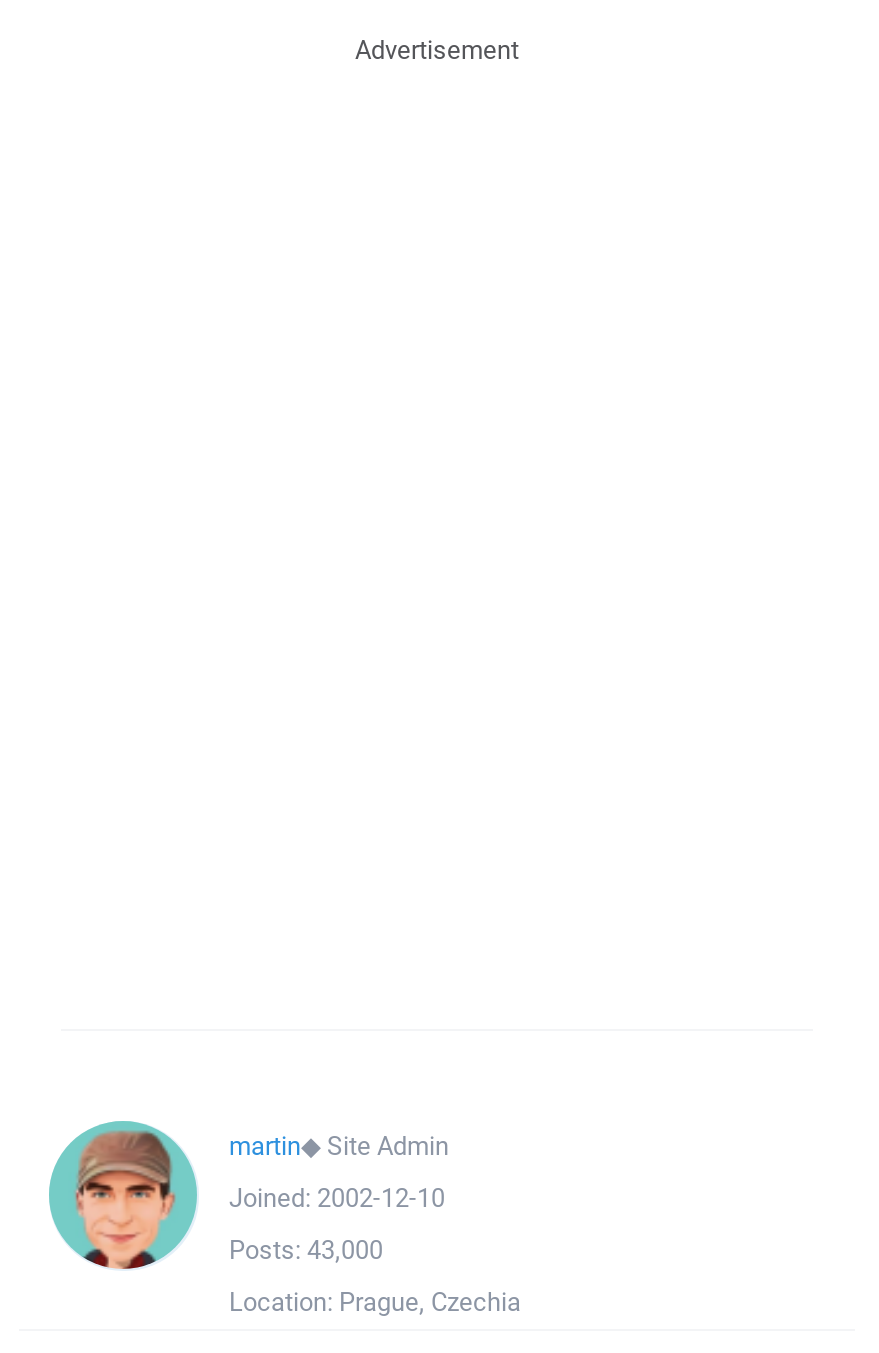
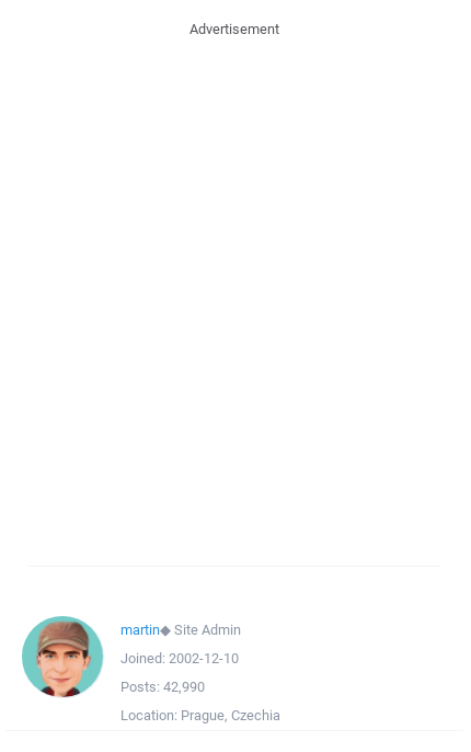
- Posts: 43,000
+ Posts: 42,990
